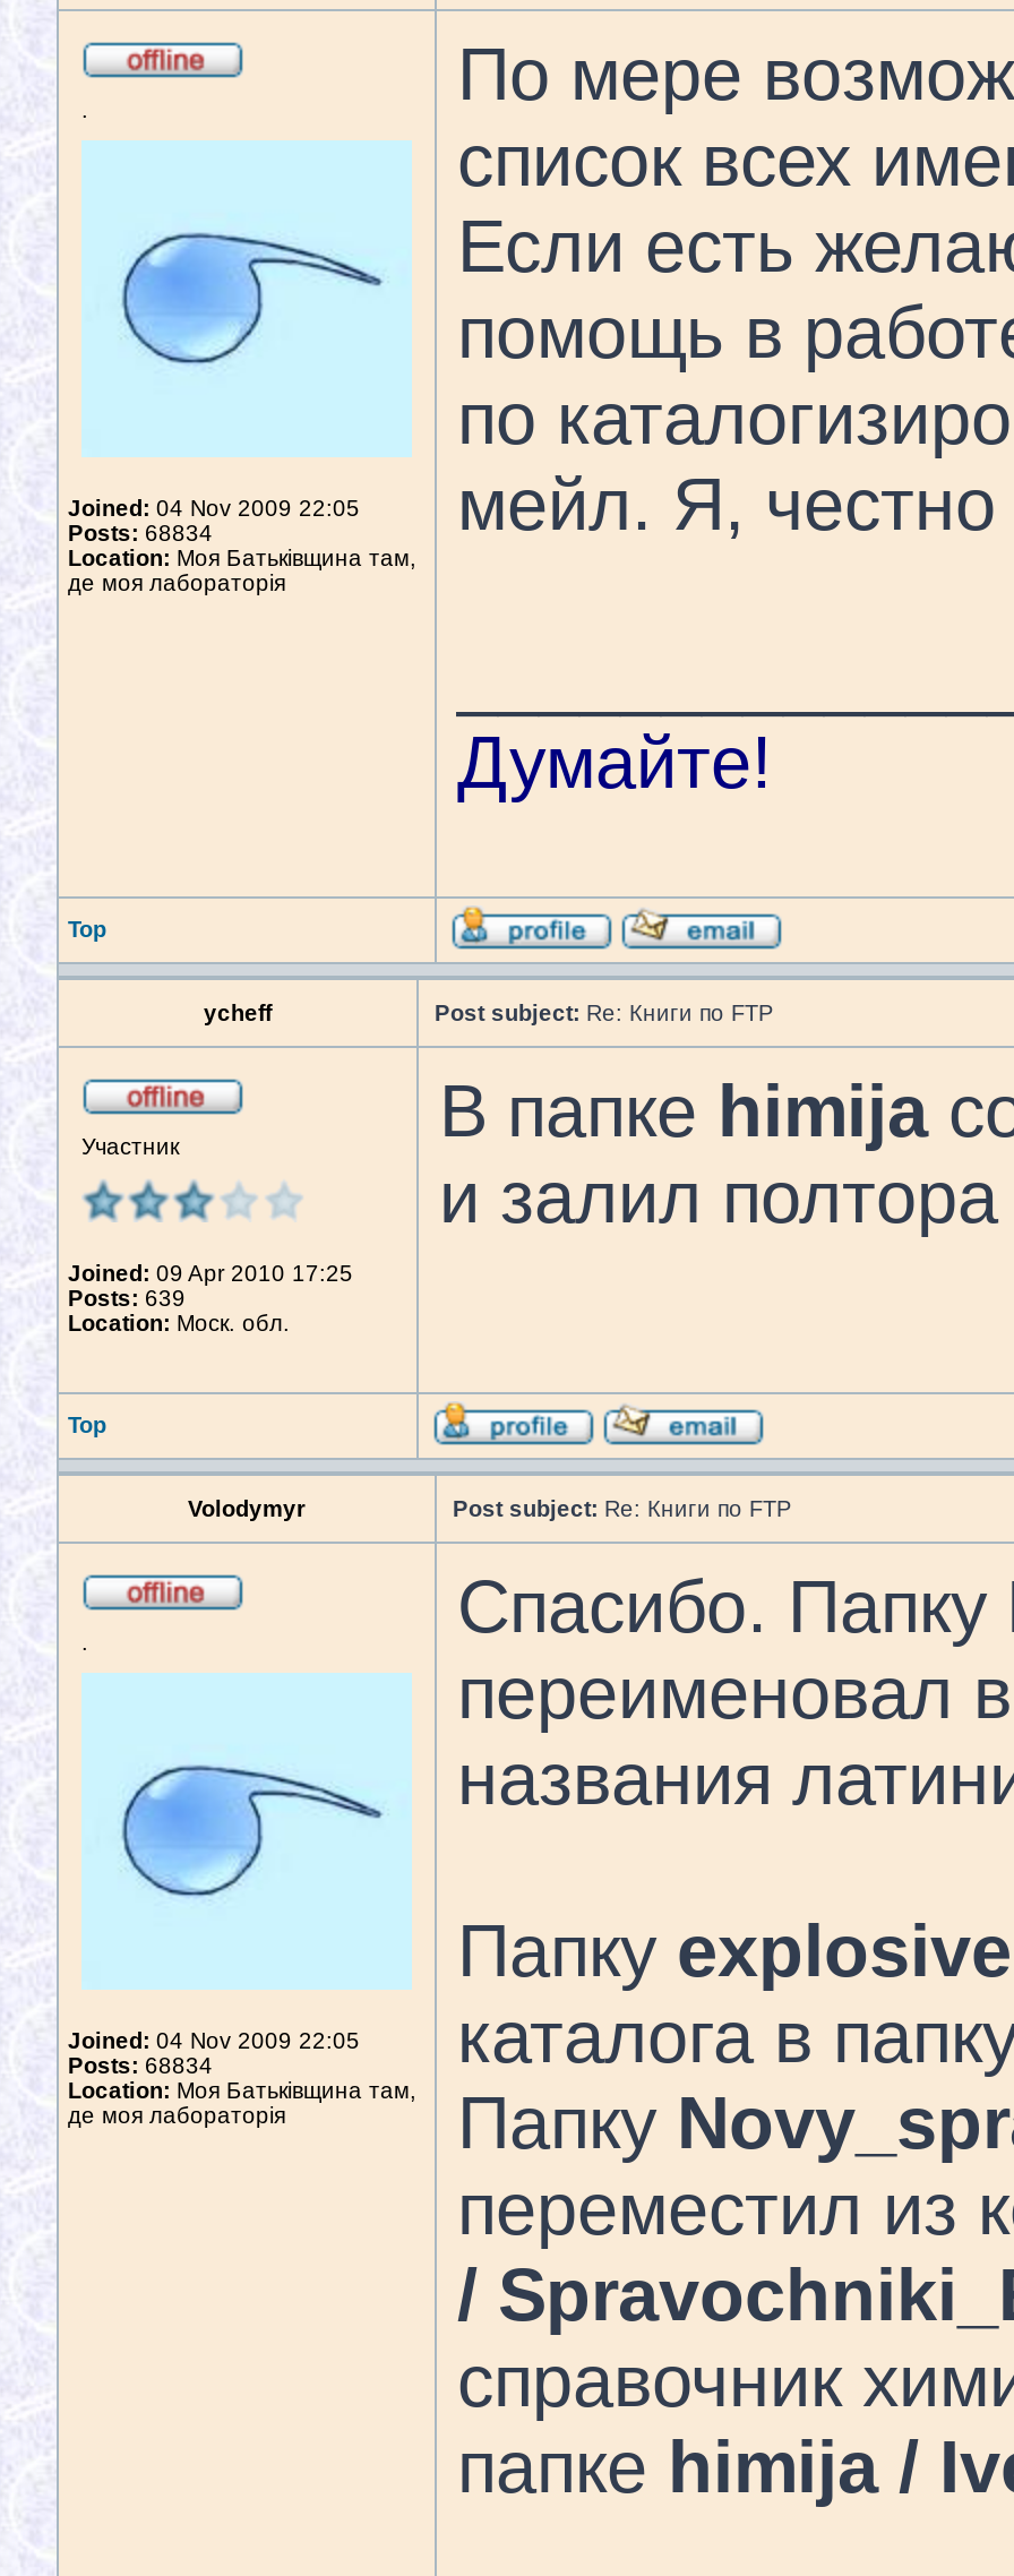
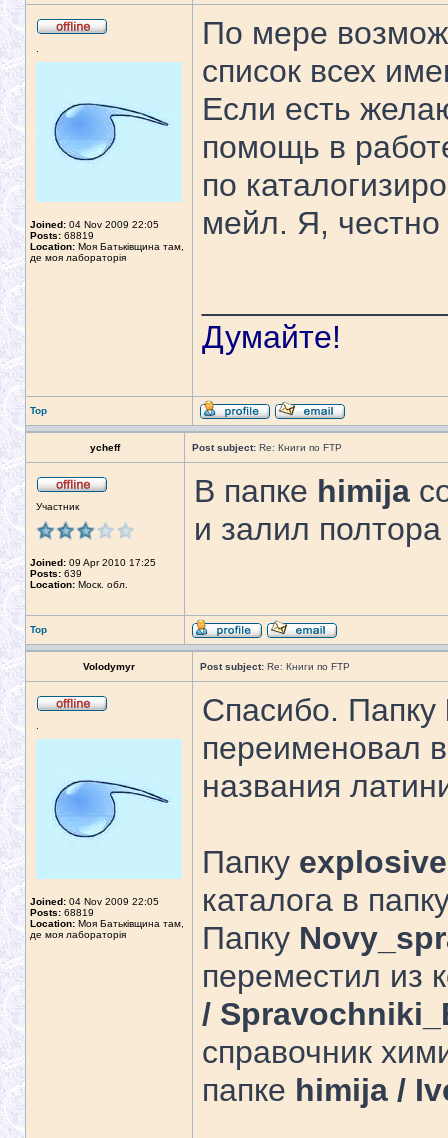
- Posts: 68834
+ Posts: 68819

- Posts: 68834
+ Posts: 68819
